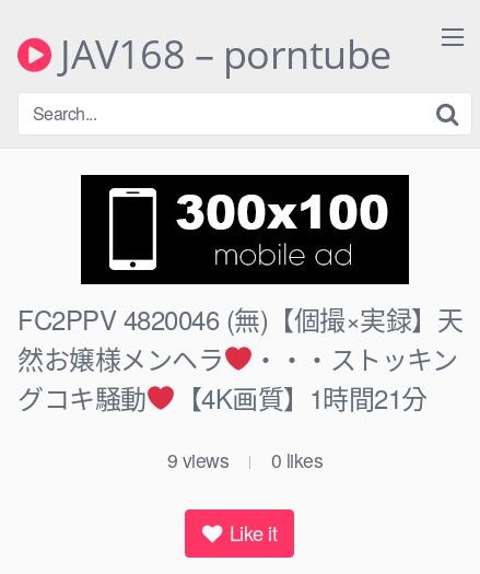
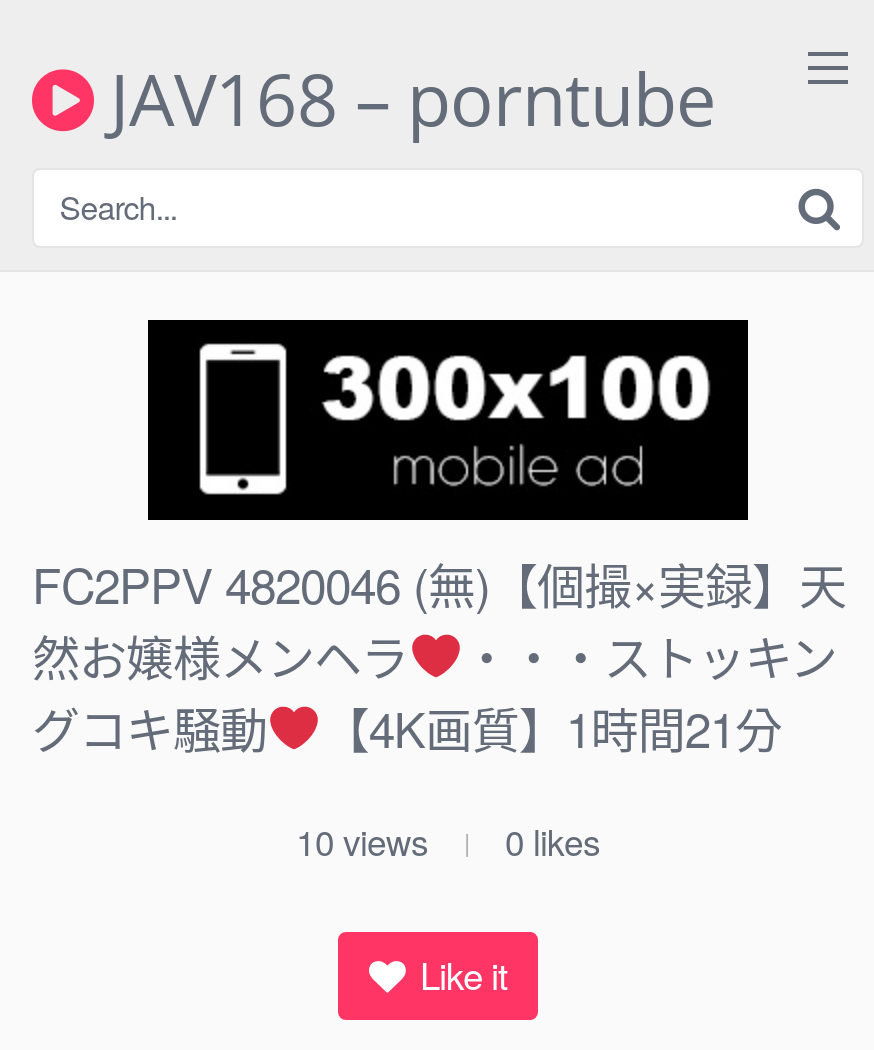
- 9 views
+ 10 views
